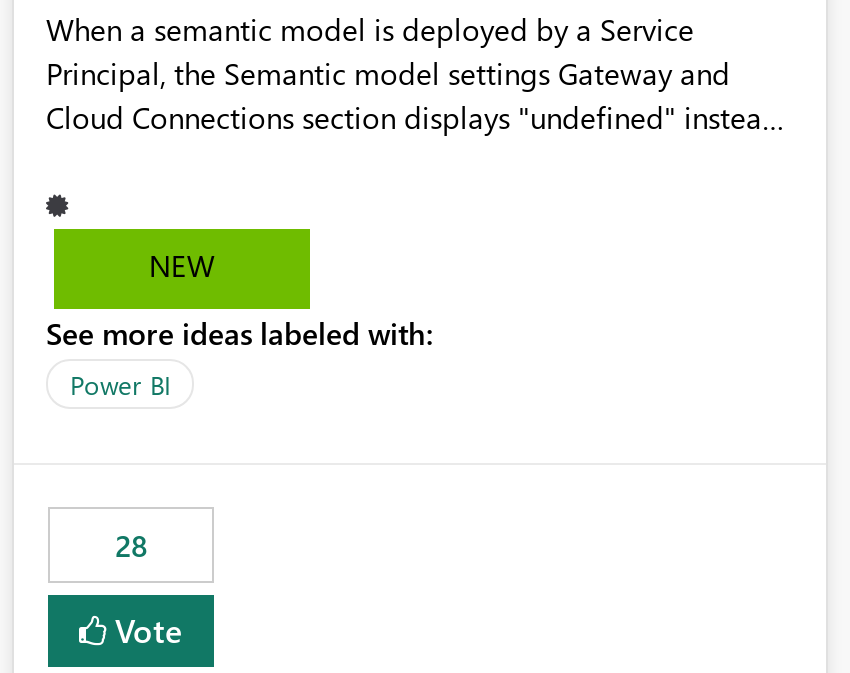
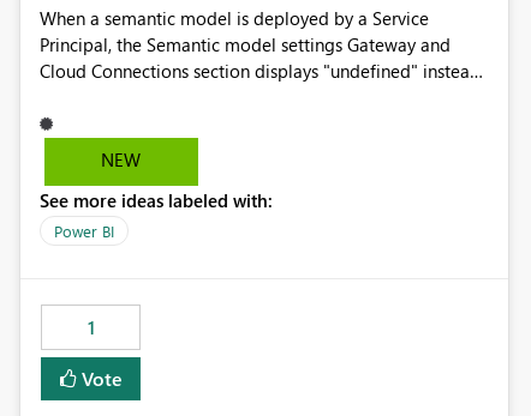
- 28
+ 1
